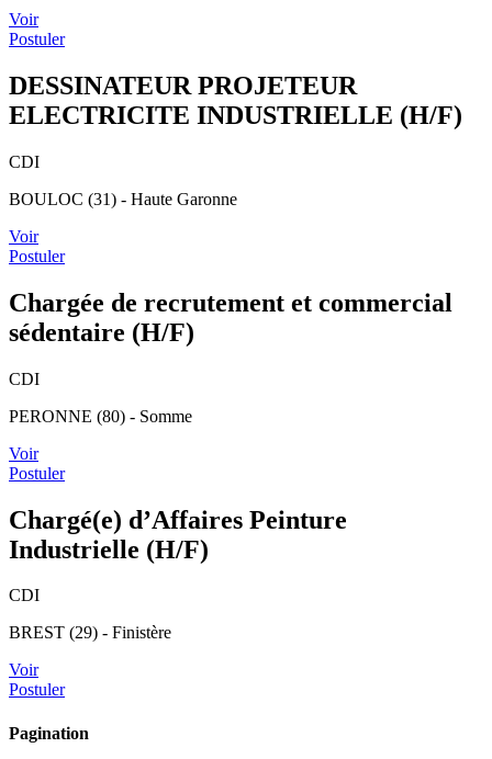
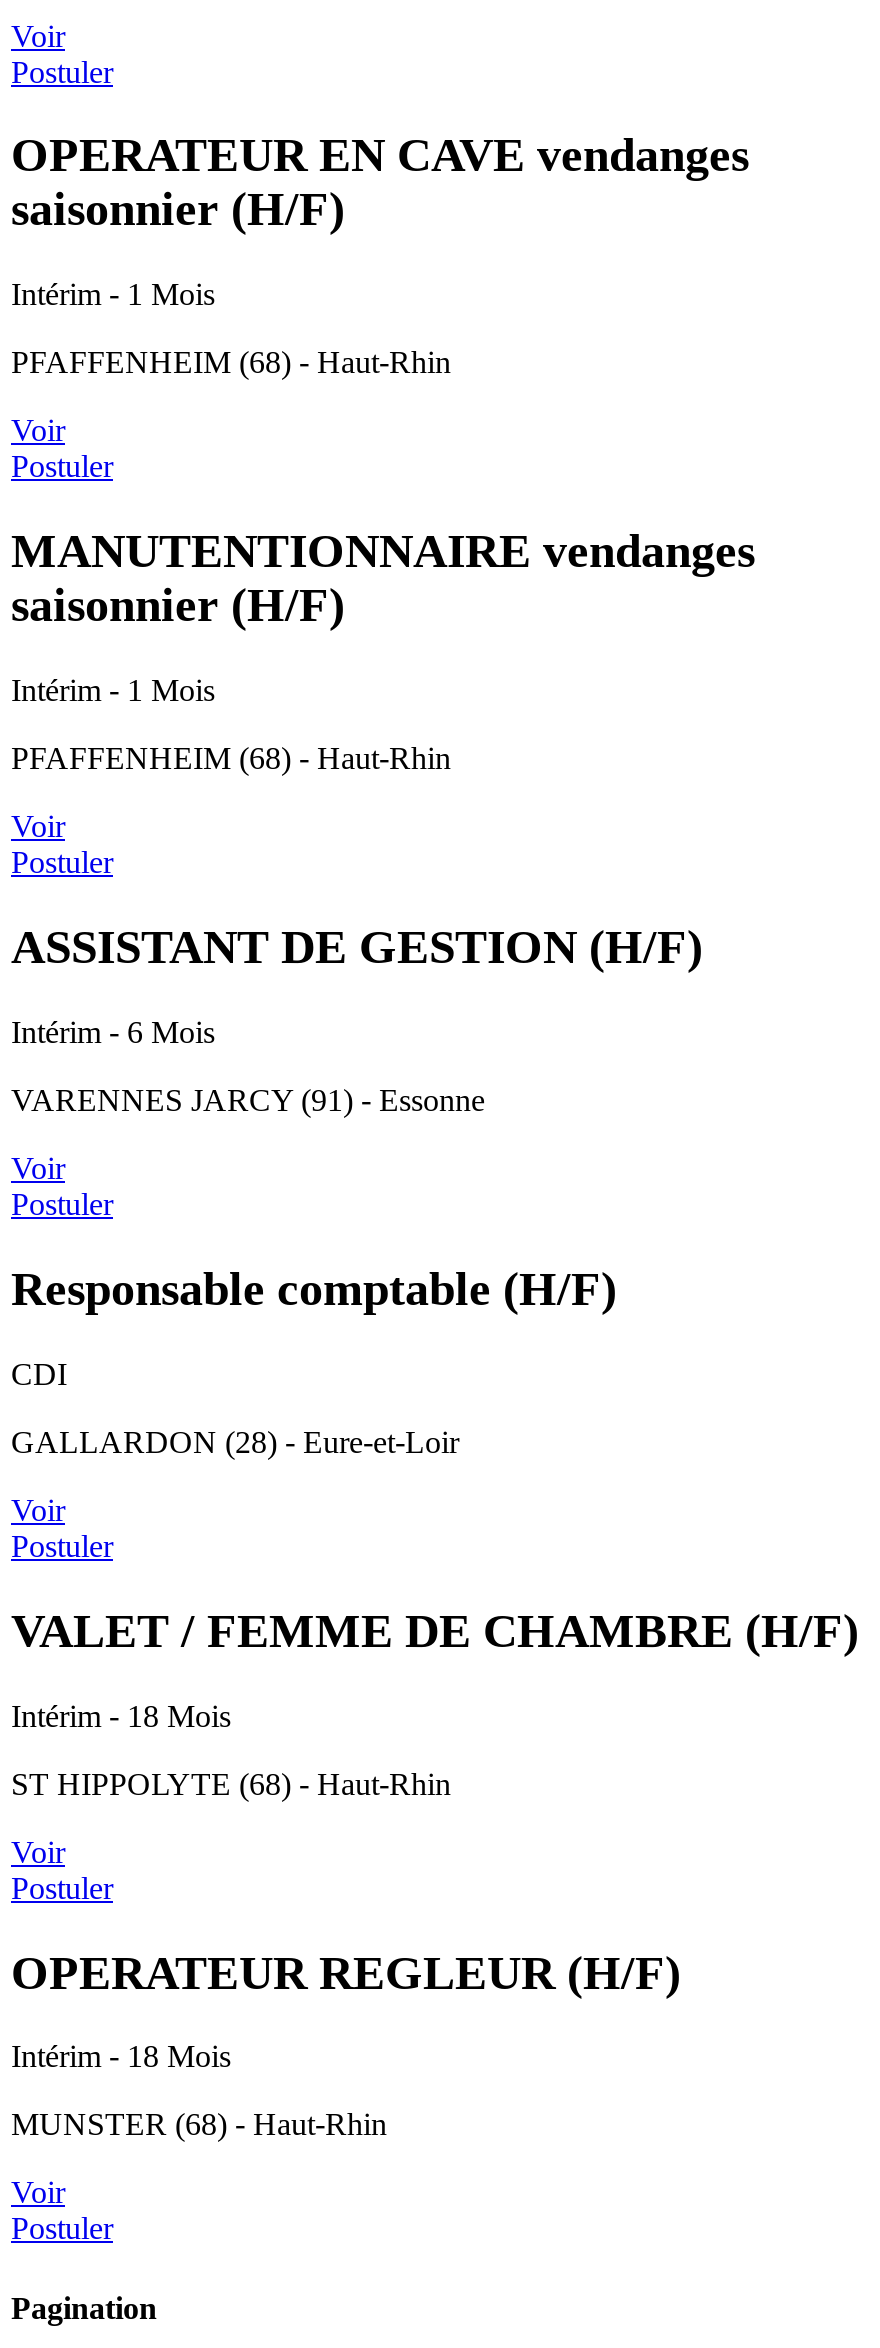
- DESSINATEUR PROJETEUR
- ELECTRICITE INDUSTRIELLE (H/F)
+ OPERATEUR EN CAVE vendanges
+ saisonnier (H/F)

- CDI
+ Intérim - 1 Mois

- BOULOC (31) - Haute Garonne
+ PFAFFENHEIM (68) - Haut-Rhin

- Chargée de recrutement et commercial
- sédentaire (H/F)
+ MANUTENTIONNAIRE vendanges
+ saisonnier (H/F)

- CDI
+ Intérim - 1 Mois

- PERONNE (80) - Somme
+ PFAFFENHEIM (68) - Haut-Rhin

- Chargé(e) d’Affaires Peinture
- Industrielle (H/F)
+ ASSISTANT DE GESTION (H/F)
+ Intérim - 6 Mois
+ VARENNES JARCY (91) - Essonne
+ Voir
+ Postuler
+ Responsable comptable (H/F)

- BREST (29) - Finistère
+ GALLARDON (28) - Eure-et-Loir
+ Voir
+ Postuler
+ VALET / FEMME DE CHAMBRE (H/F)
+ Intérim - 18 Mois
+ ST HIPPOLYTE (68) - Haut-Rhin
+ Voir
+ Postuler
+ OPERATEUR REGLEUR (H/F)
+ Intérim - 18 Mois
+ MUNSTER (68) - Haut-Rhin
